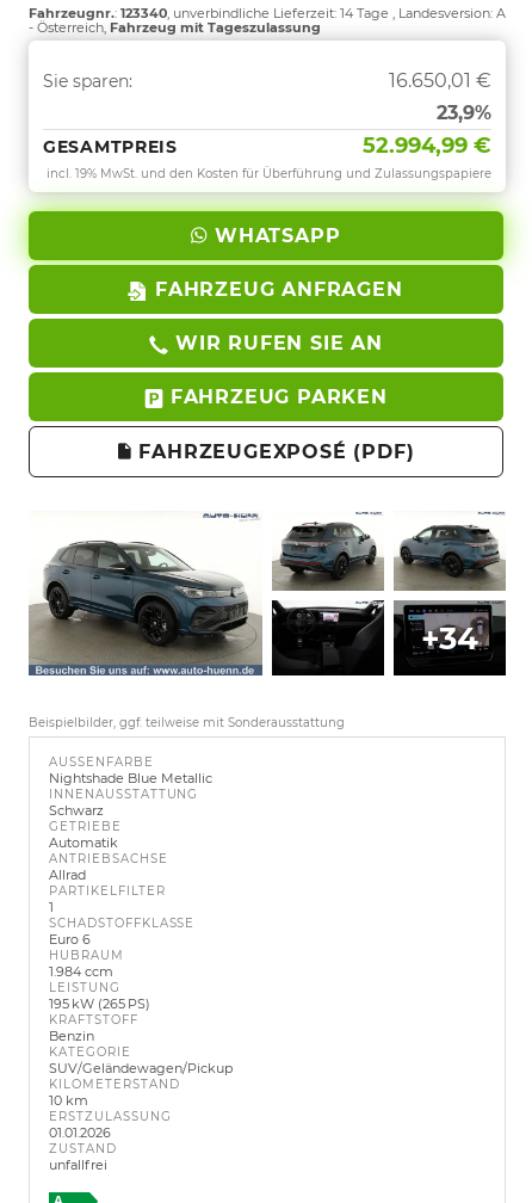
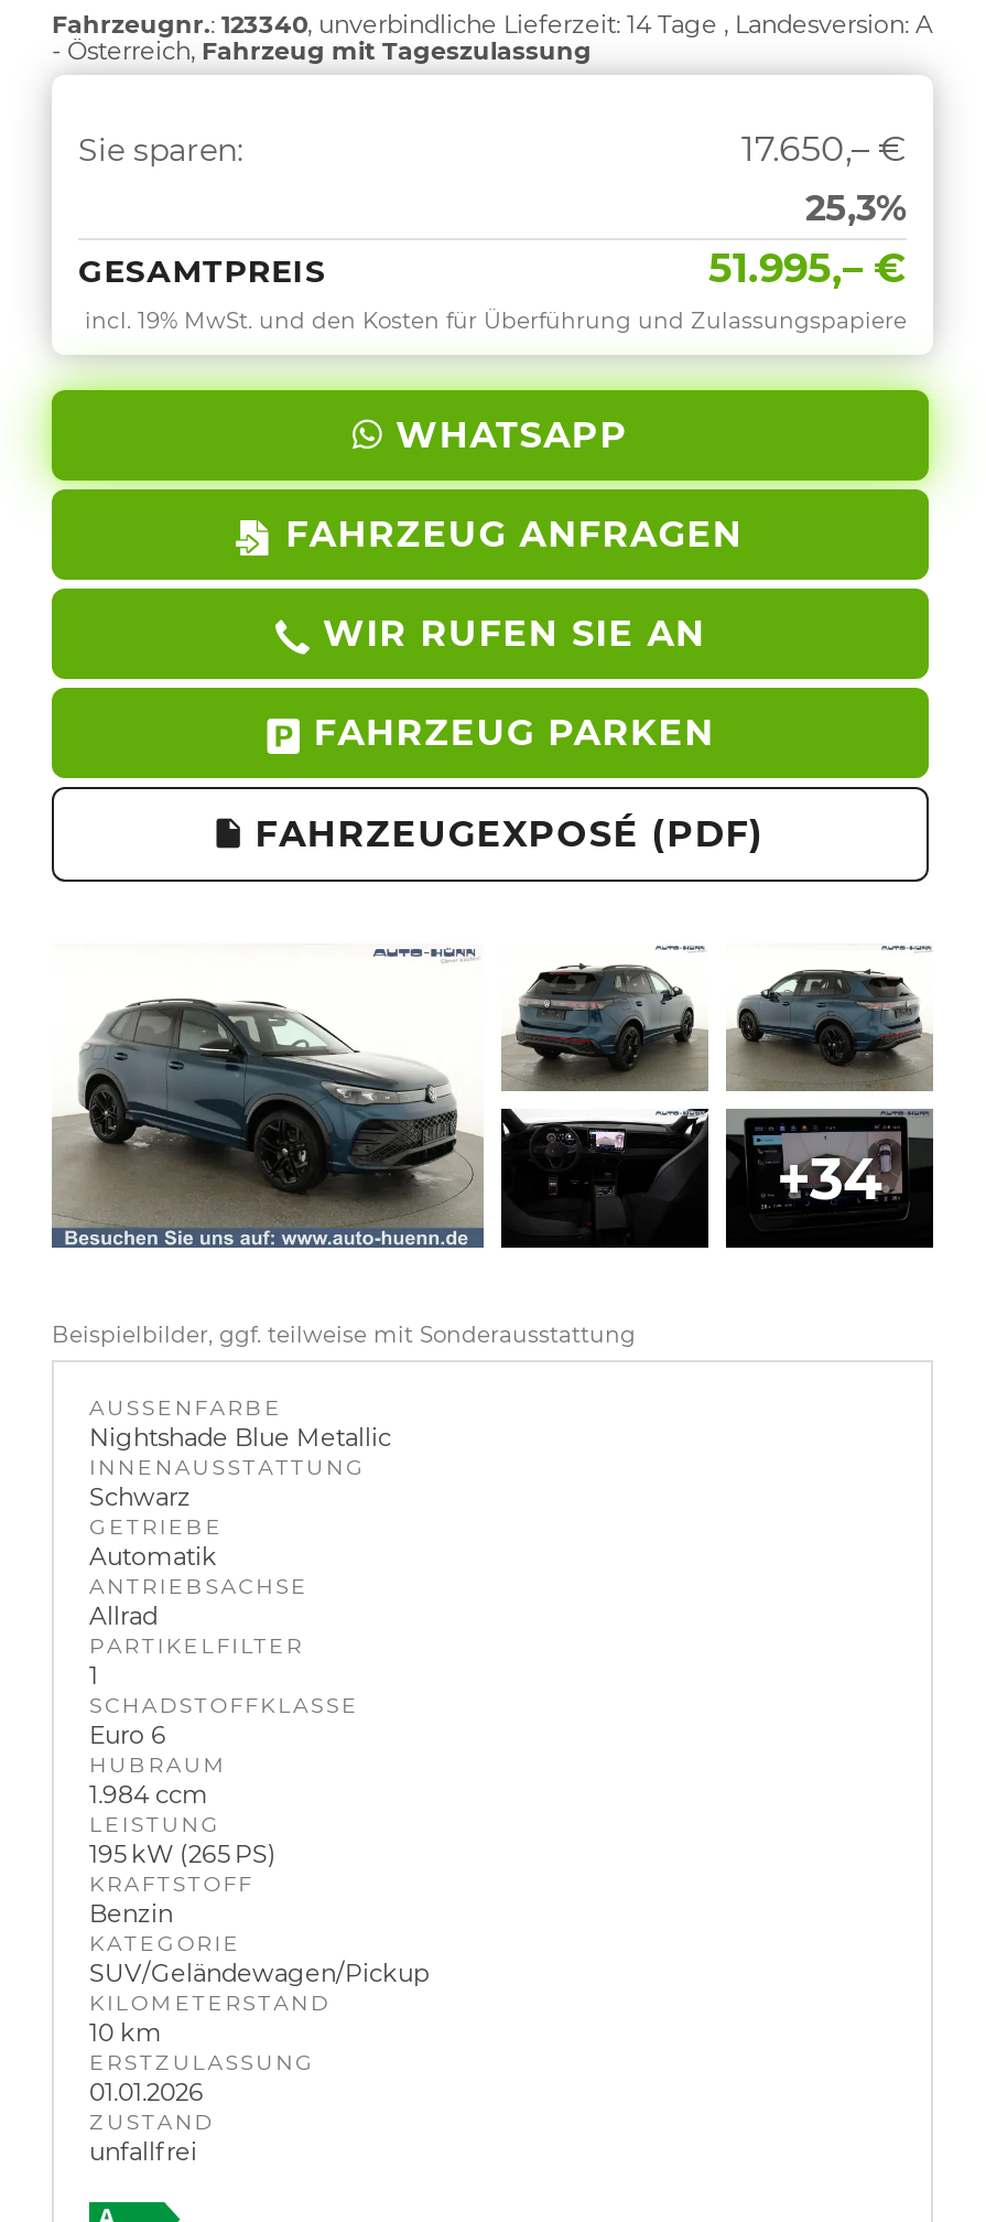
- 16.650,01 €
+ 17.650,– €

- 23,9%
+ 25,3%

- 52.994,99 €
+ 51.995,– €
